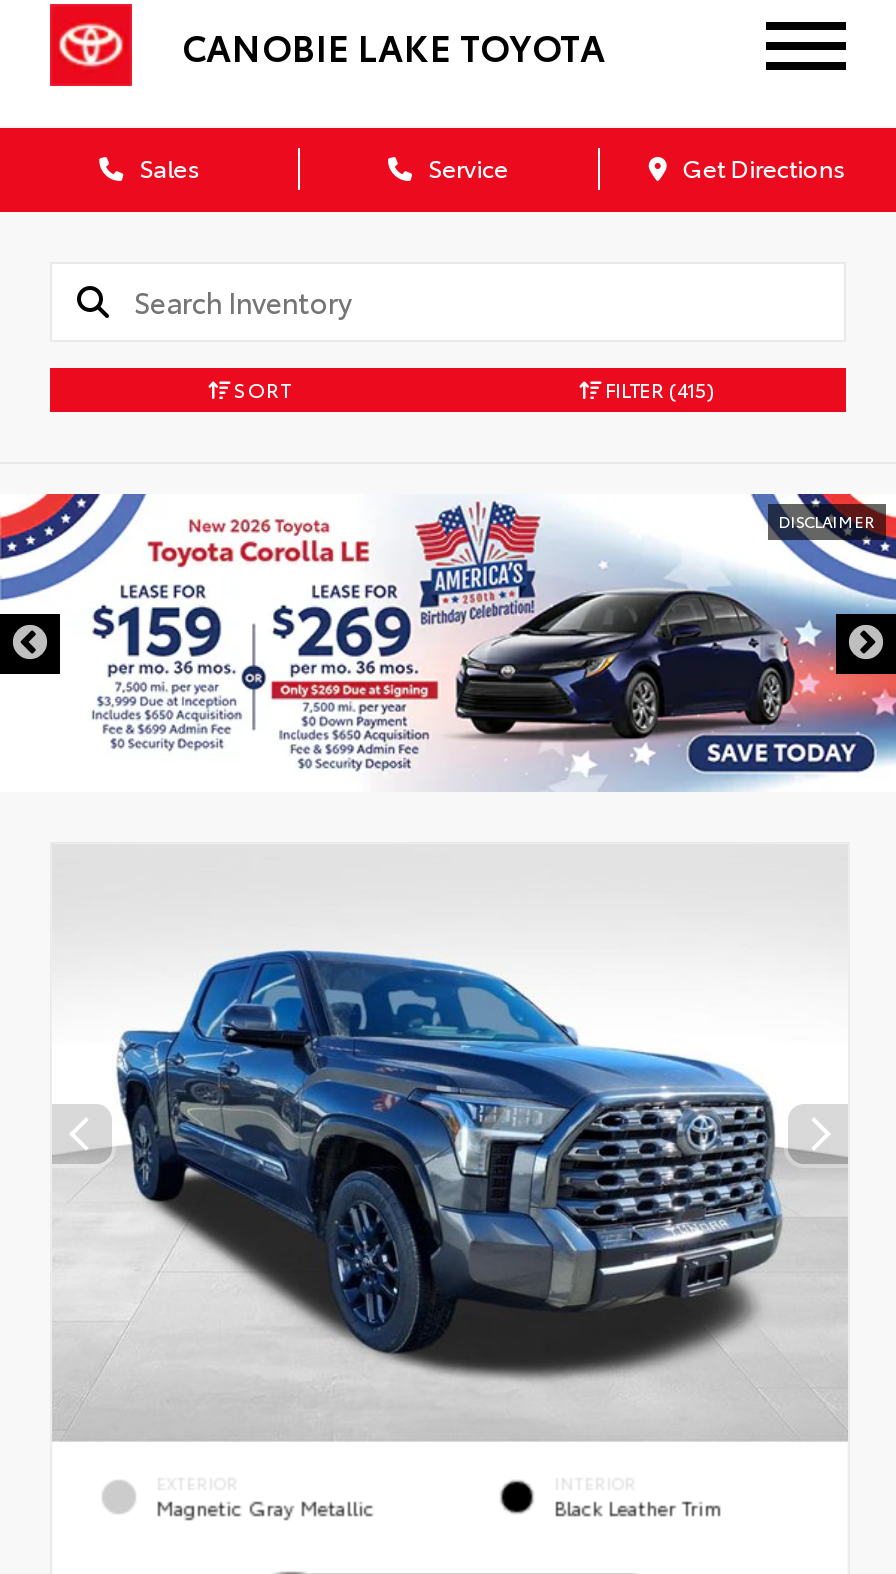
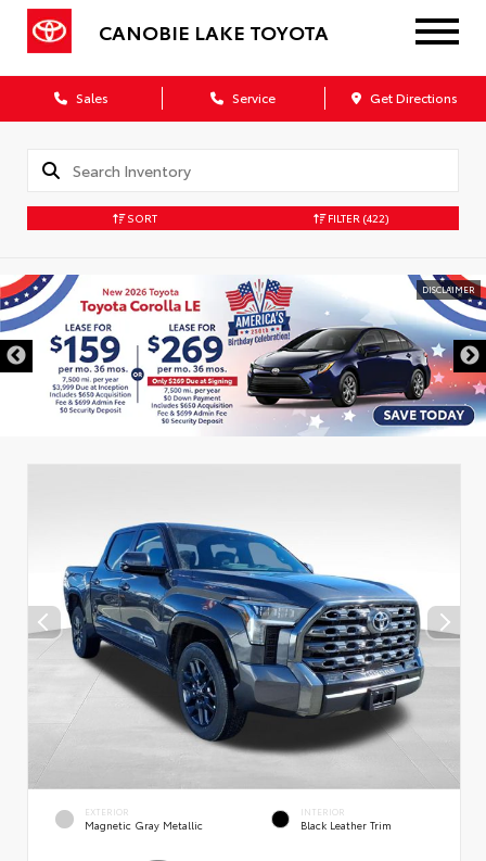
- FILTER (415)
+ FILTER (422)
